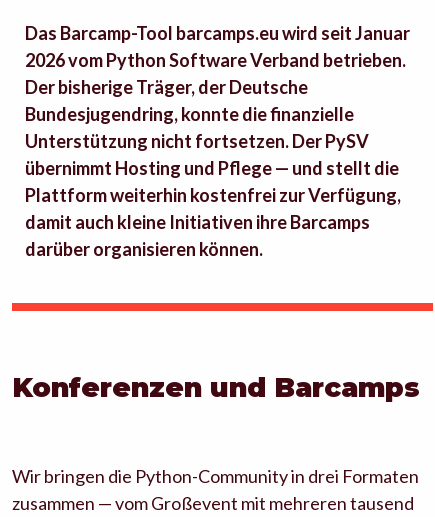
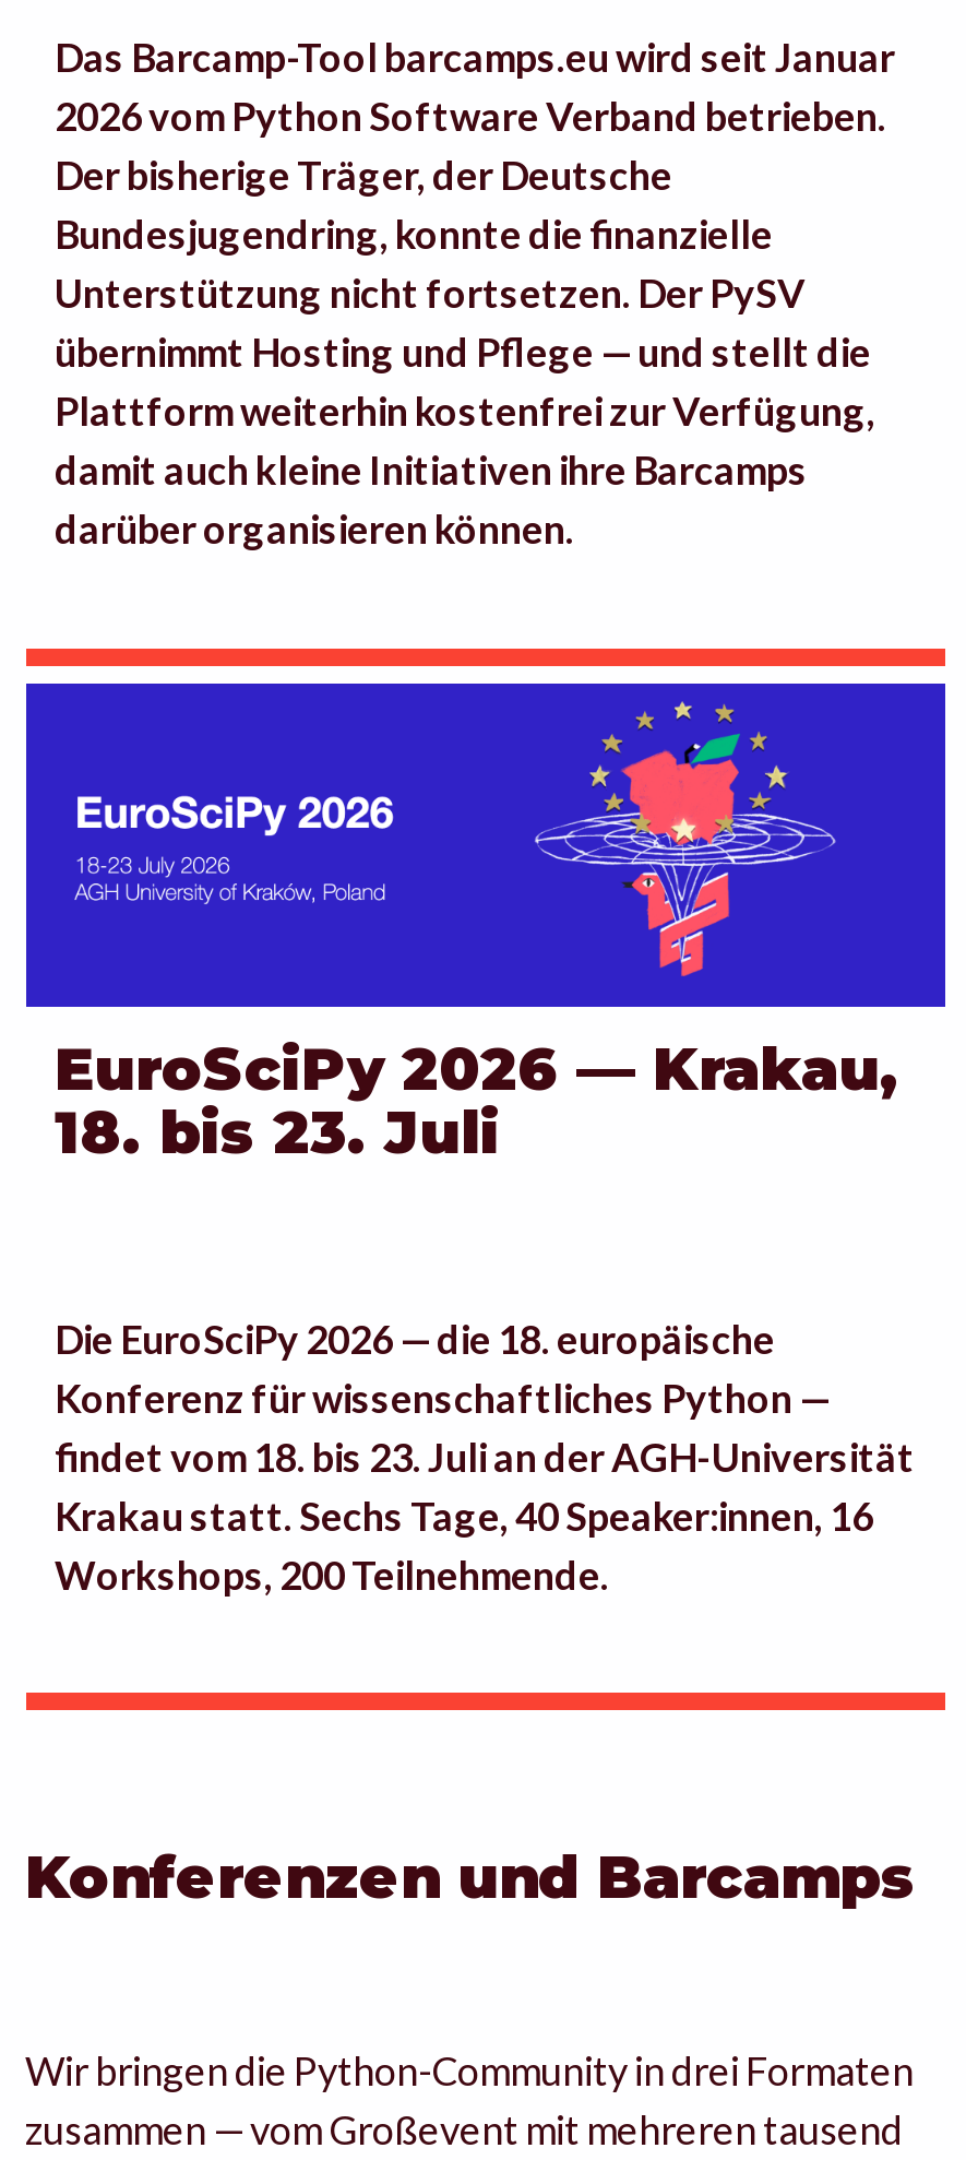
+ [image]
+ EuroSciPy 2026 — Krakau,
+ 18. bis 23. Juli
+ Die EuroSciPy 2026 — die 18. europäische
+ Konferenz für wissenschaftliches Python —
+ findet vom 18. bis 23. Juli an der AGH-Universität
+ Krakau statt. Sechs Tage, 40 Speaker:innen, 16
+ Workshops, 200 Teilnehmende.
